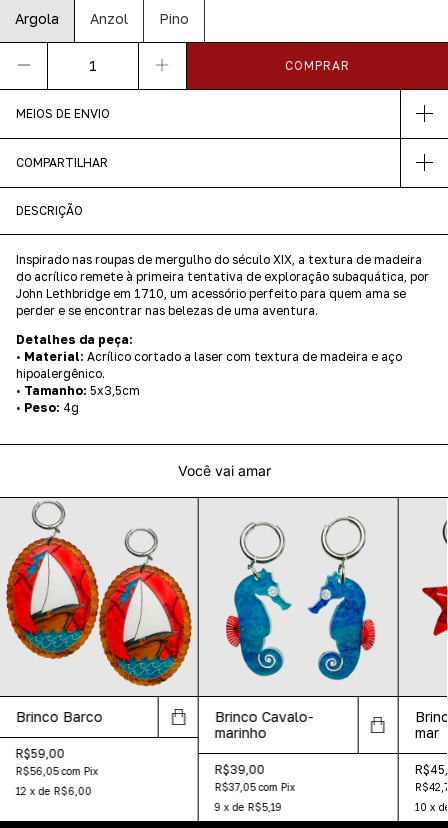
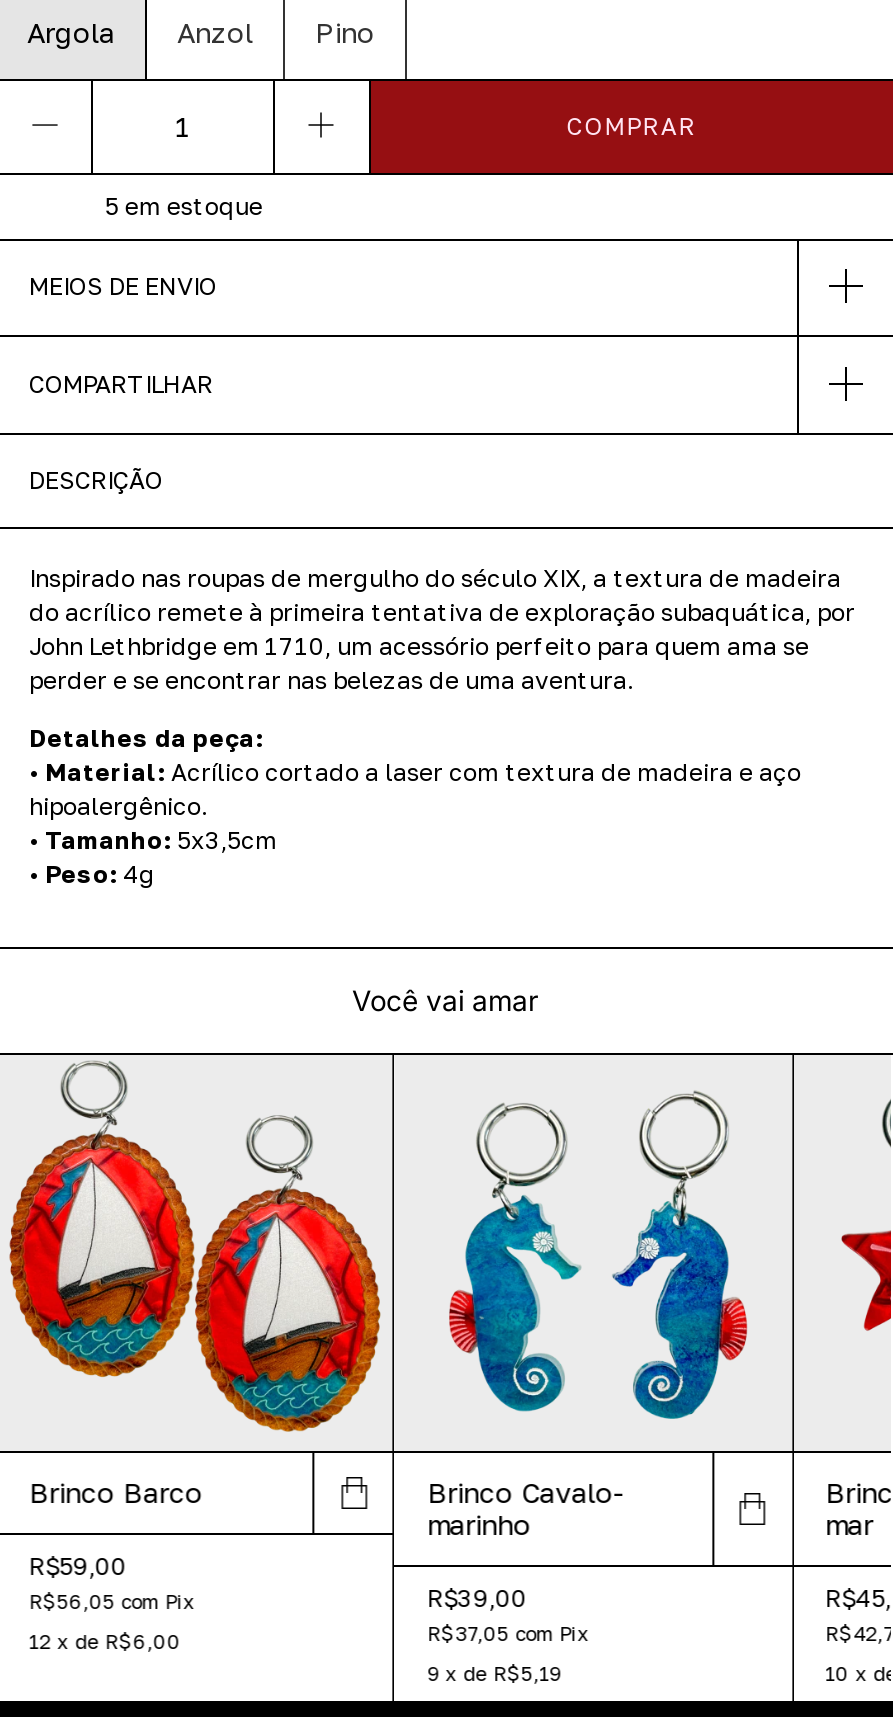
+ 5 em estoque
